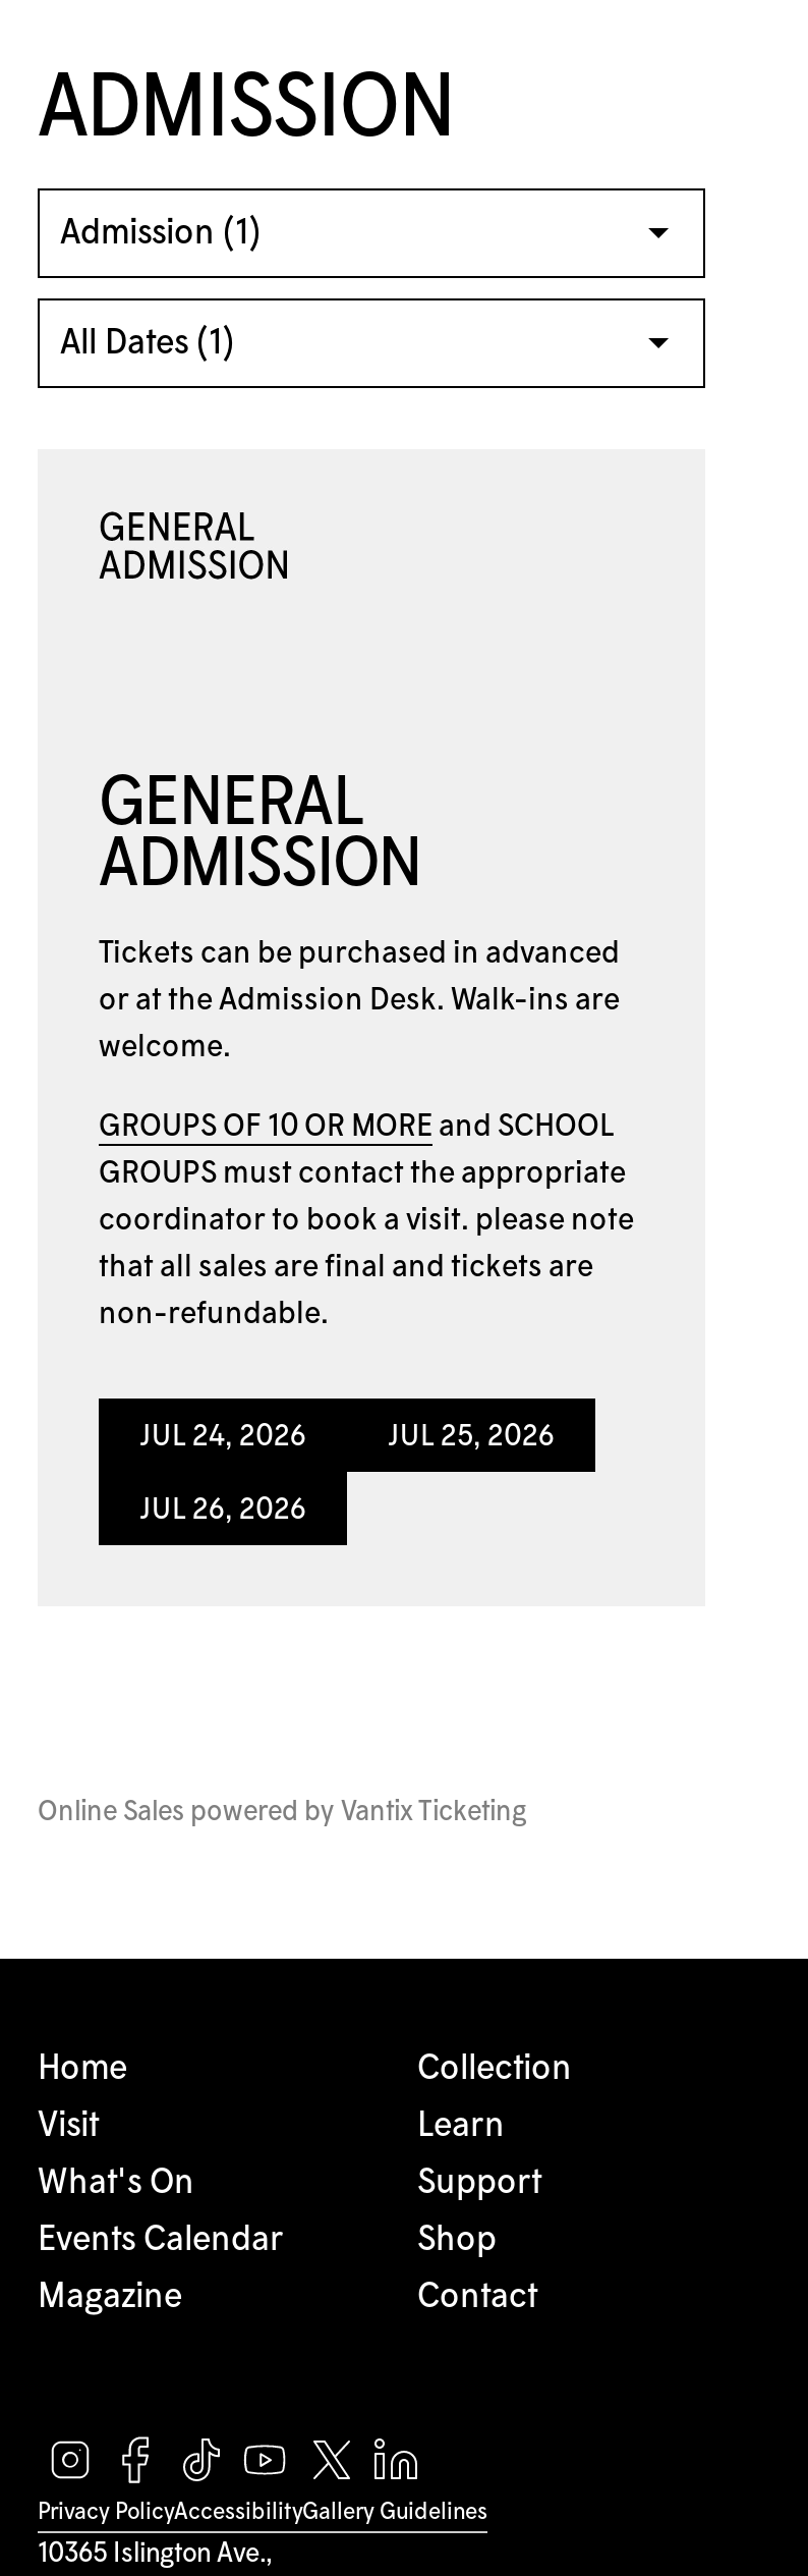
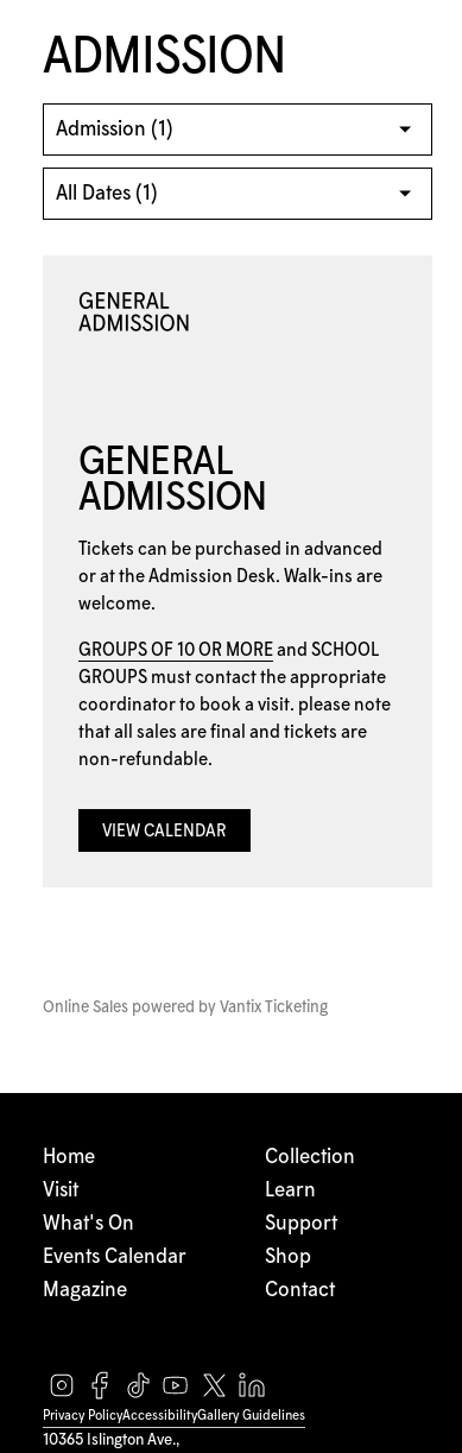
- JUL 24, 2026
- JUL 25, 2026
- JUL 26, 2026
+ VIEW CALENDAR
